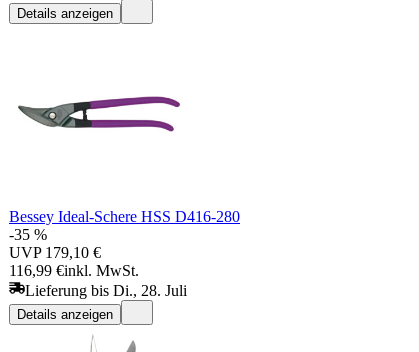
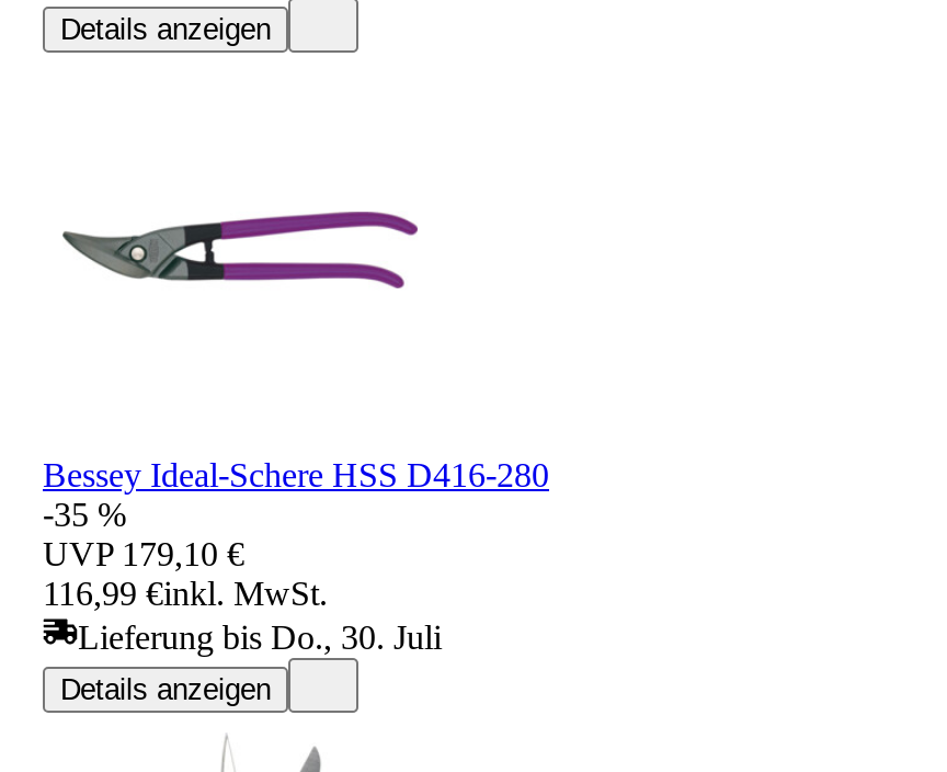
- Lieferung bis Di., 28. Juli
+ Lieferung bis Do., 30. Juli
